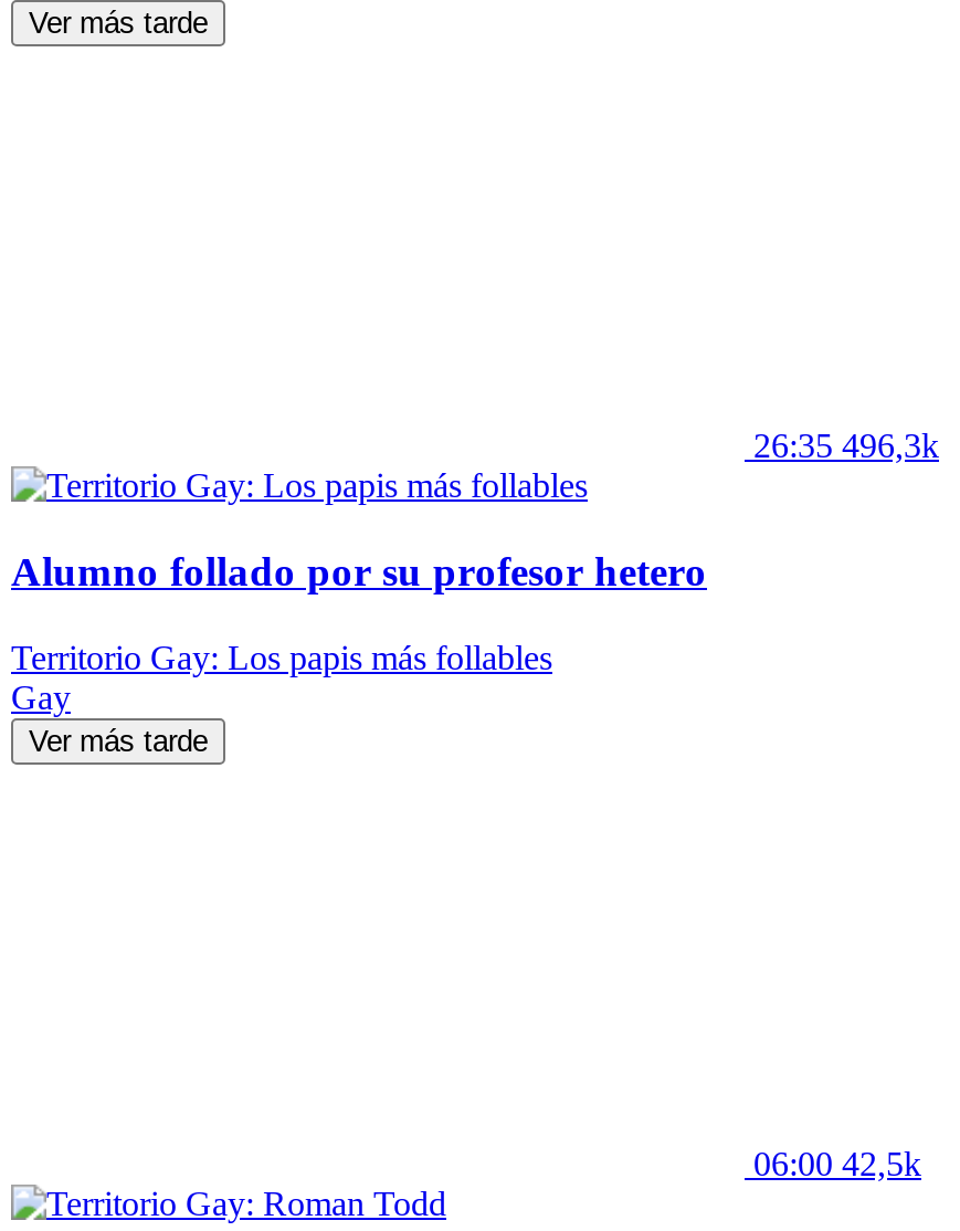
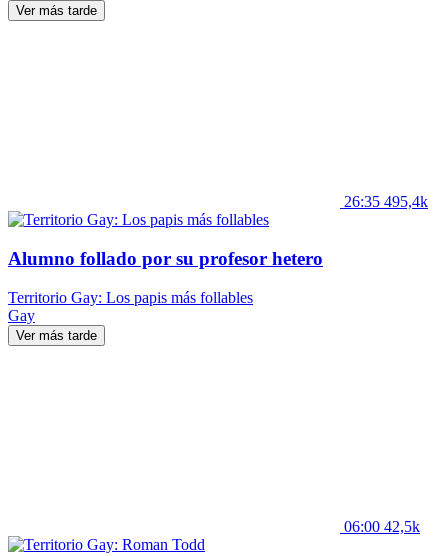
- 26:35 496,3k
+ 26:35 495,4k
